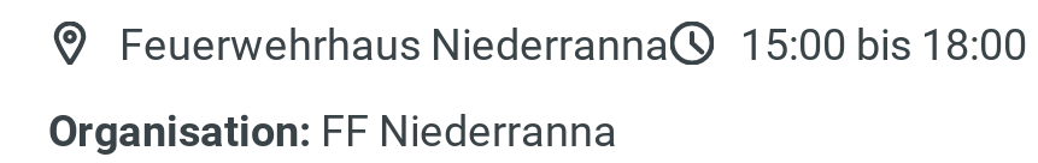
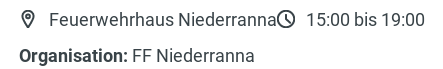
- Feuerwehrhaus Niederranna 15:00 bis 18:00
+ Feuerwehrhaus Niederranna 15:00 bis 19:00
